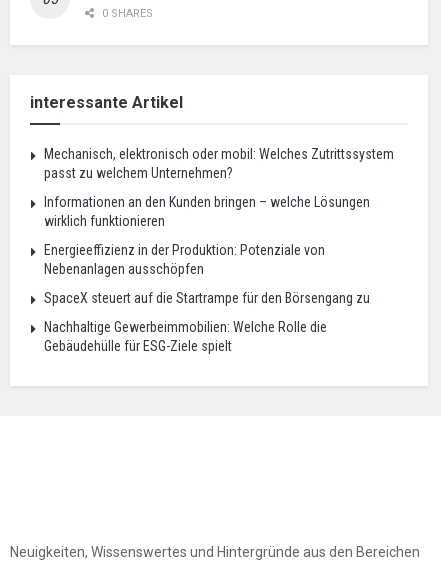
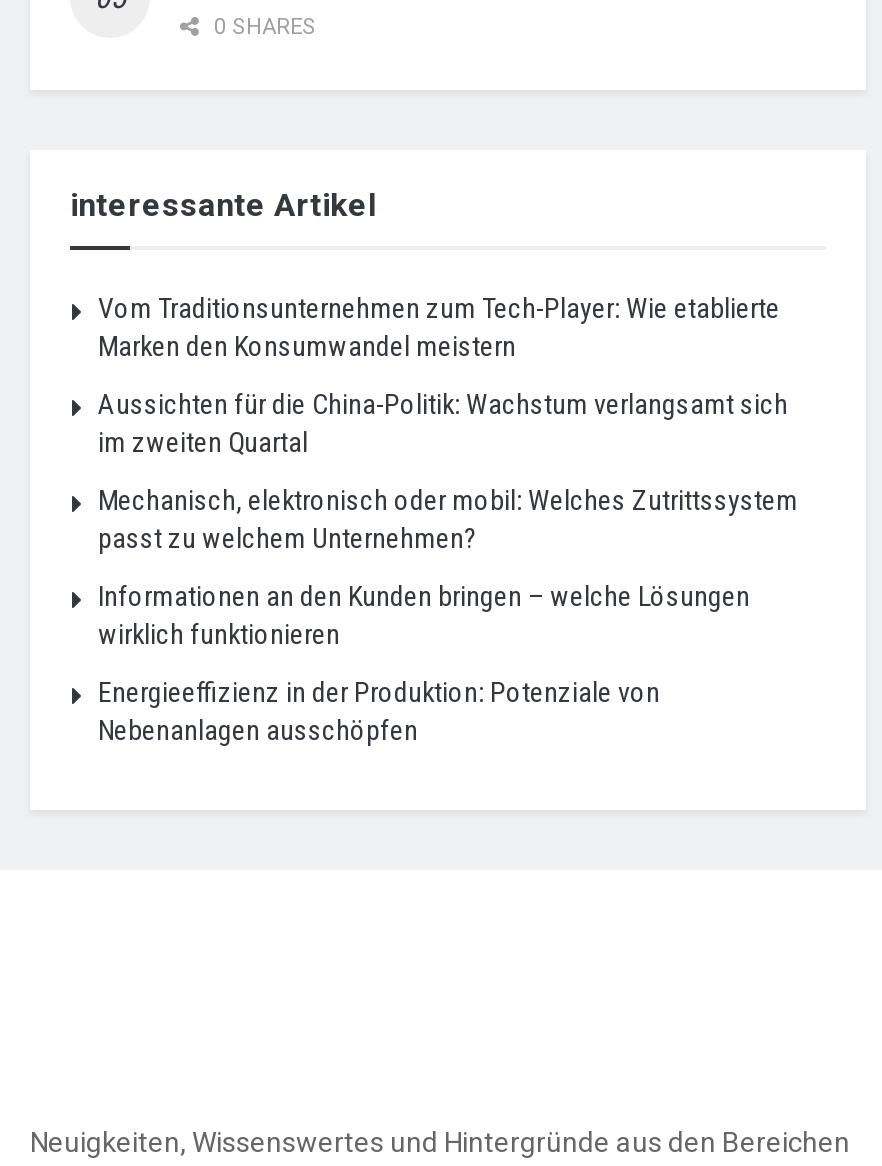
+ Vom Traditionsunternehmen zum Tech-Player: Wie etablierte
+ Marken den Konsumwandel meistern
+ Aussichten für die China-Politik: Wachstum verlangsamt sich
+ im zweiten Quartal

moved down: Mechanisch, elektronisch oder mobil: Welches Zutrittssystem | passt zu welchem Unternehmen? | Informationen an den Kunden bringen – welche Lösungen | wirklich funktionieren | Energieeffizienz in der Produktion: Potenziale von | Nebenanlagen ausschöpfen

- SpaceX steuert auf die Startrampe für den Börsengang zu
- Nachhaltige Gewerbeimmobilien: Welche Rolle die
- Gebäudehülle für ESG-Ziele spielt
